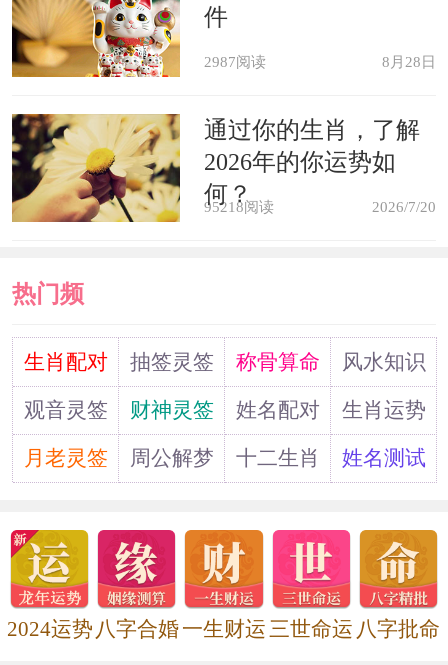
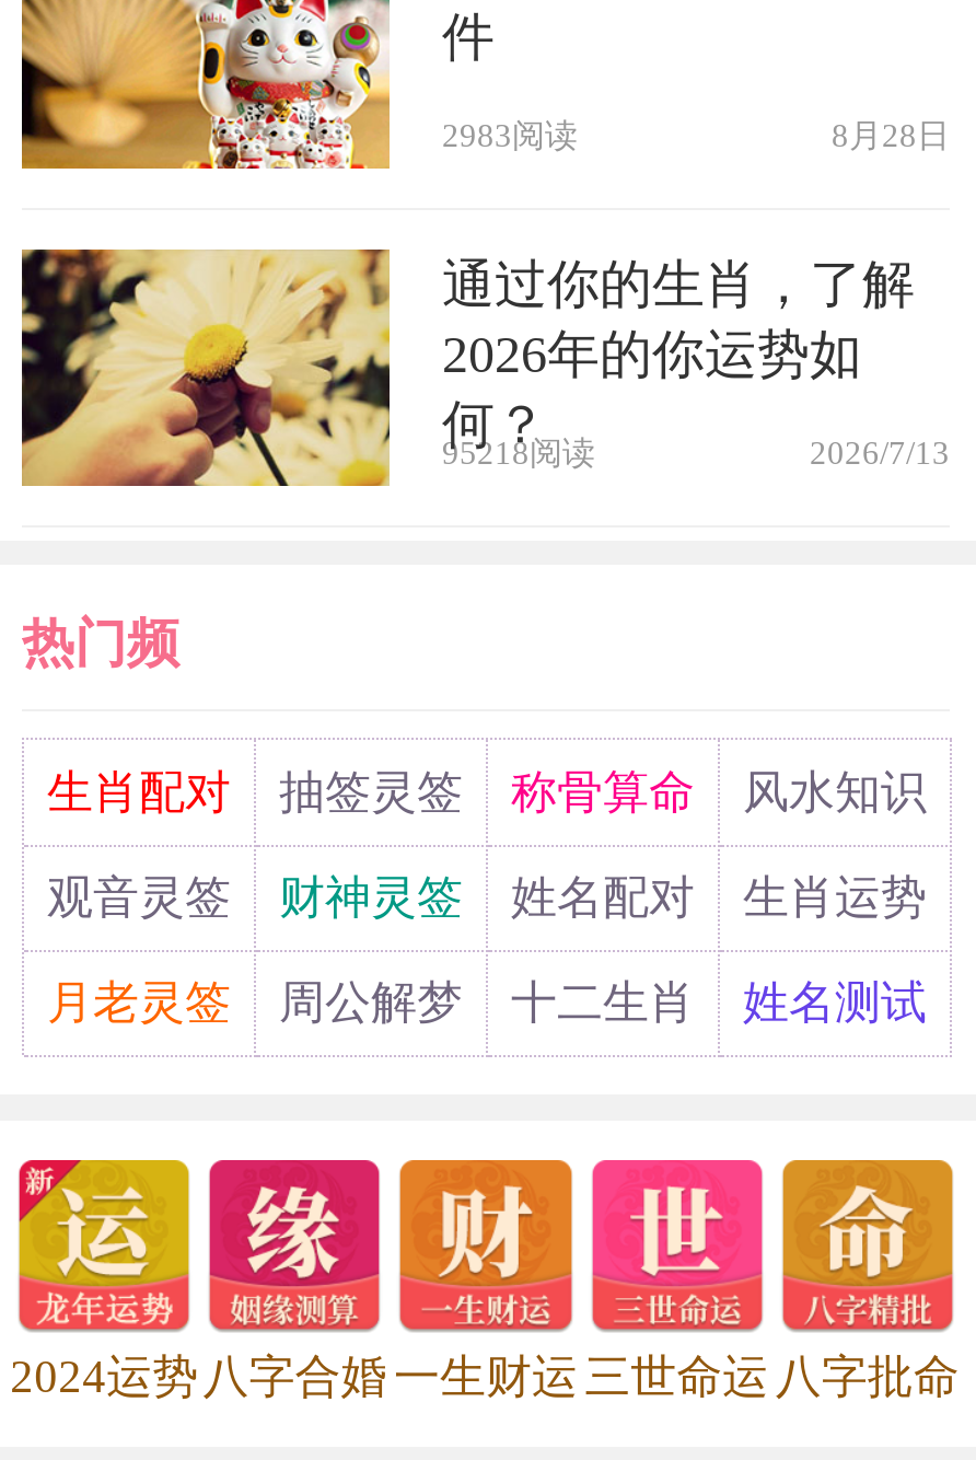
- 2987阅读
+ 2983阅读

- 2026/7/20
+ 2026/7/13
